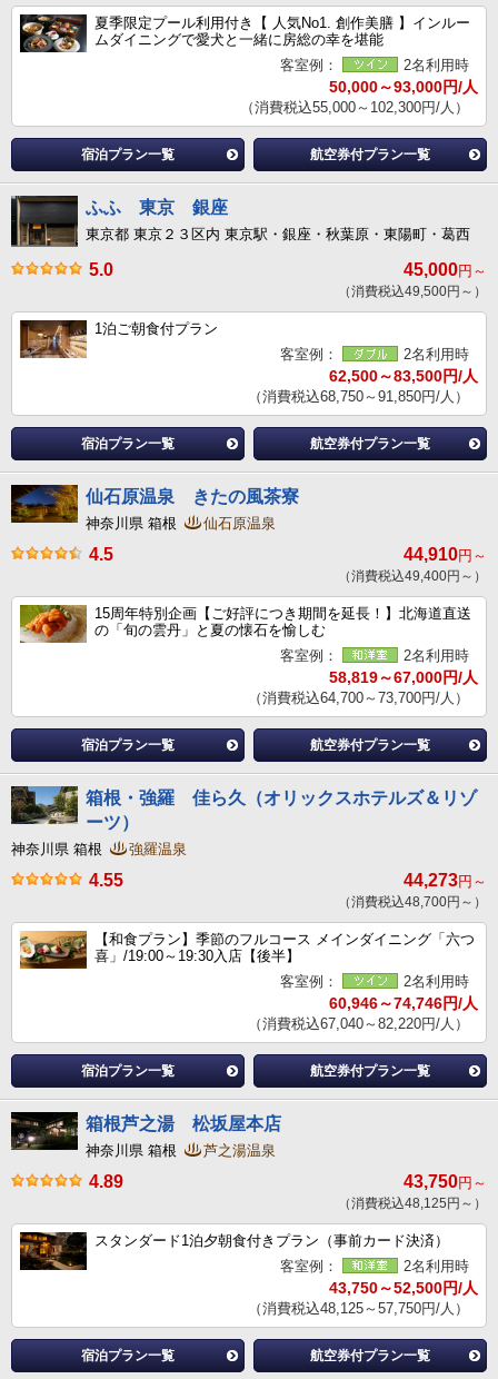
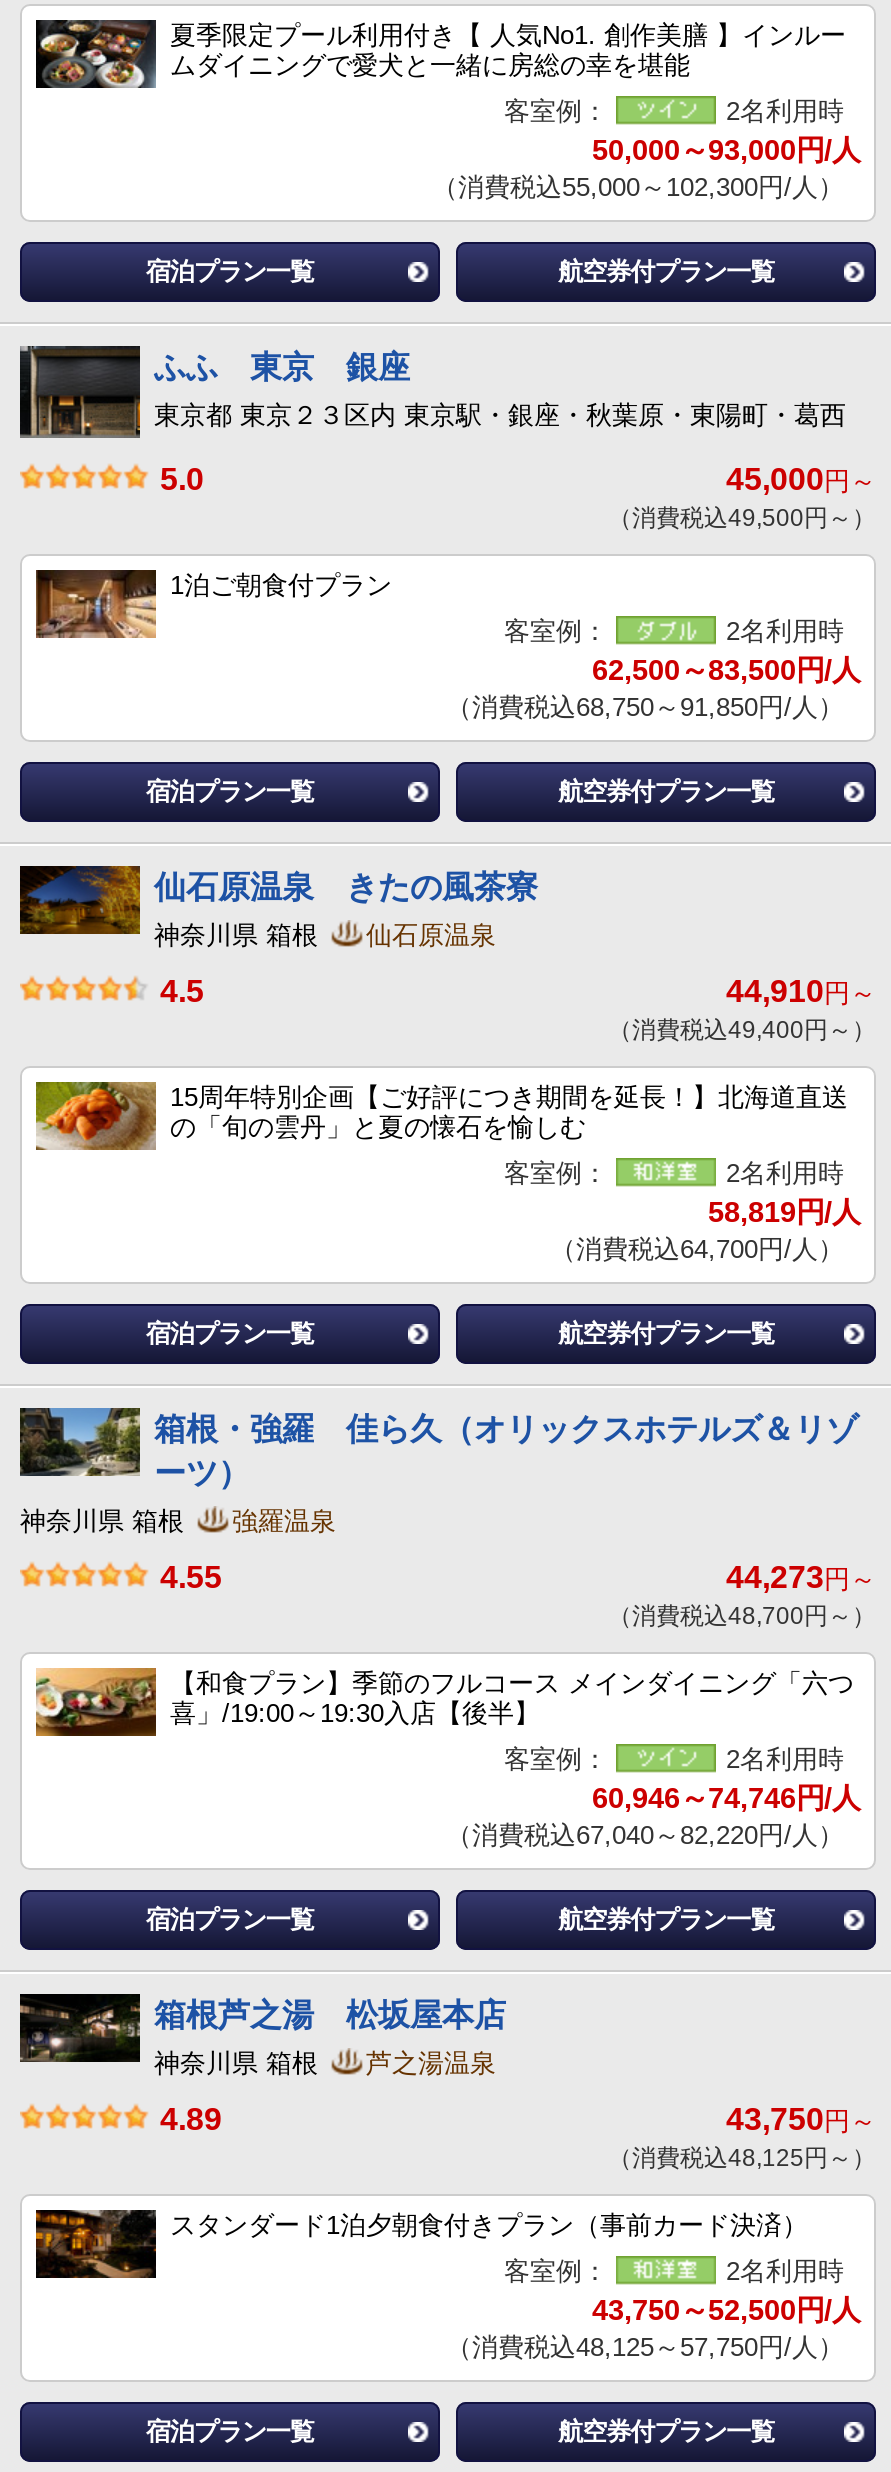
- 58,819～67,000円/人
- （消費税込64,700～73,700円/人）
+ 58,819円/人
+ （消費税込64,700円/人）
